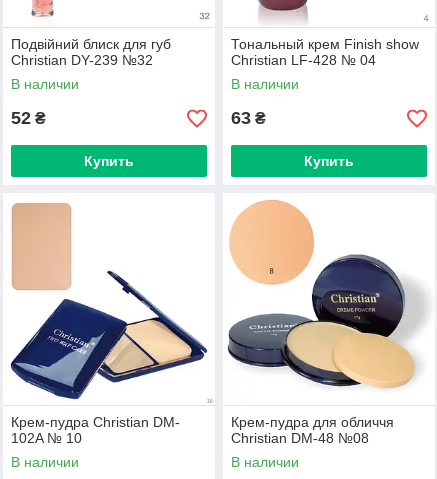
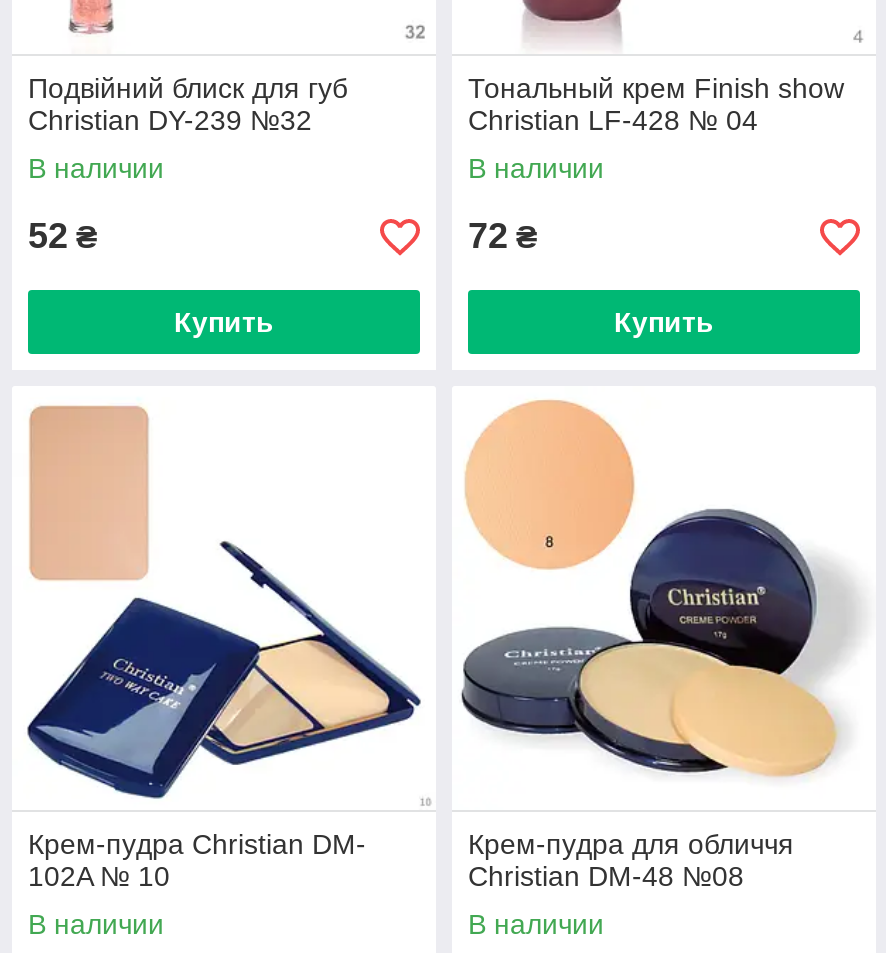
- 63 ₴
+ 72 ₴
